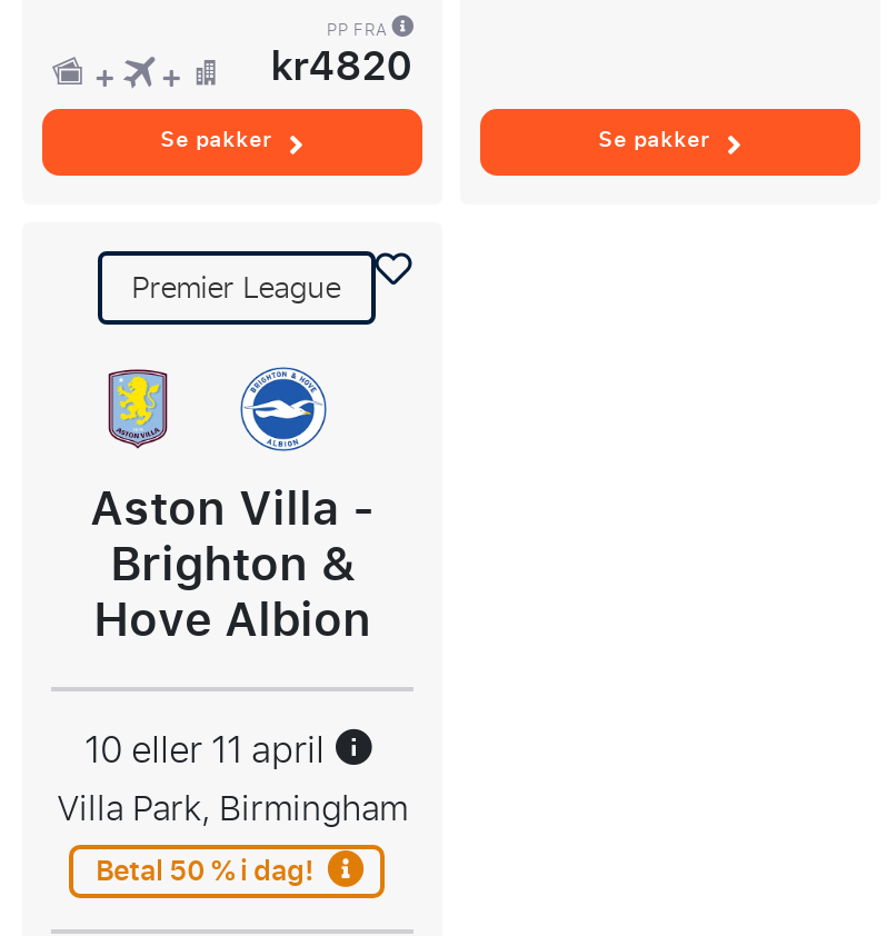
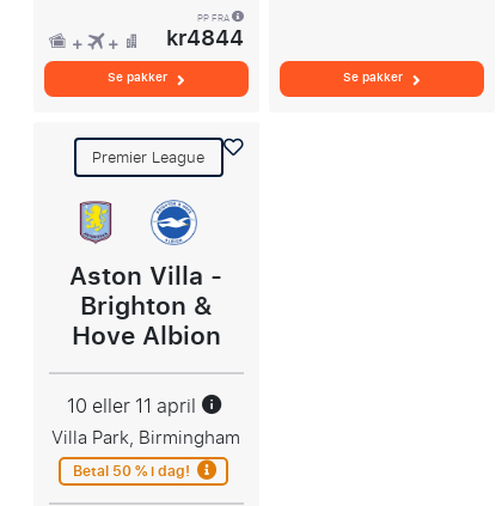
- kr4820
+ kr4844
